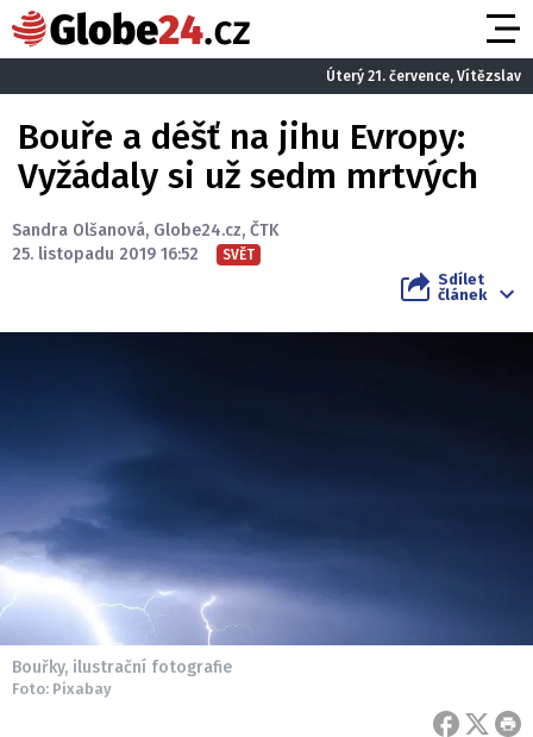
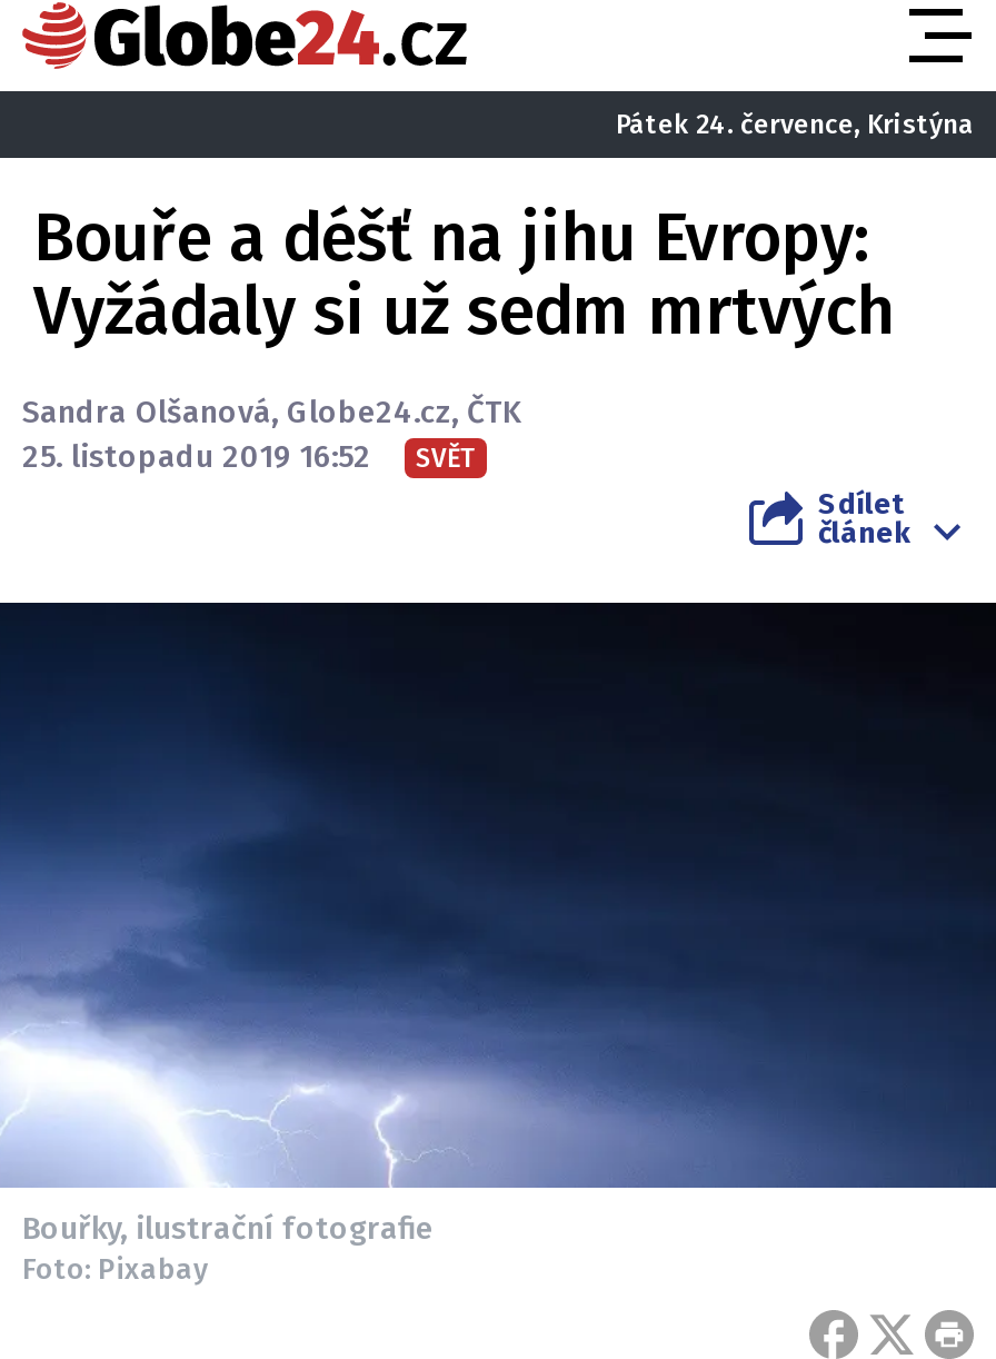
- Úterý 21. července, Vítězslav
+ Pátek 24. července, Kristýna
